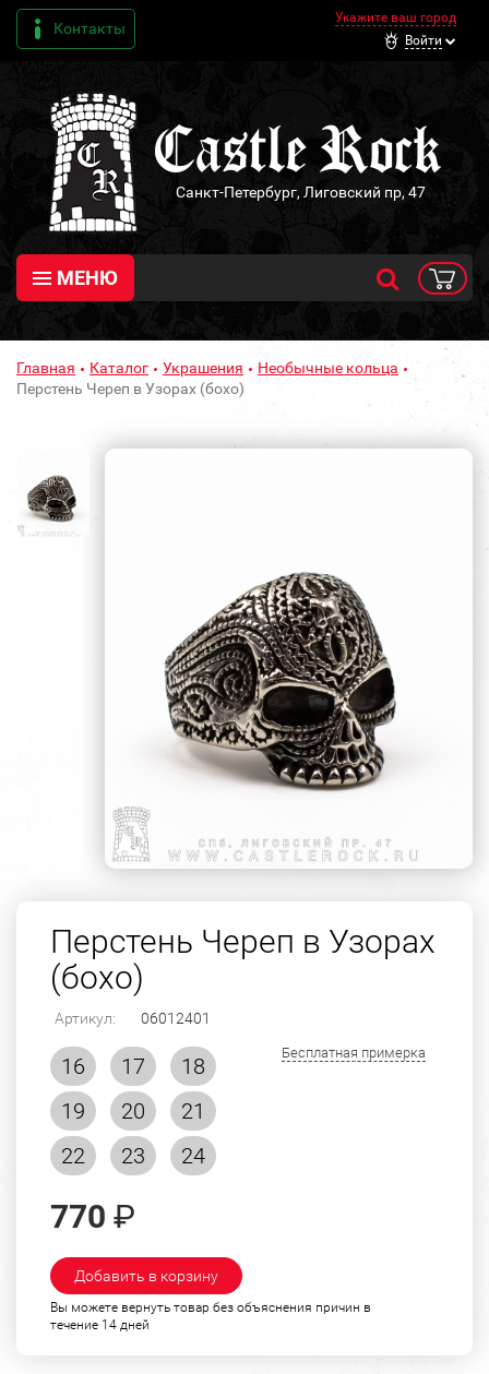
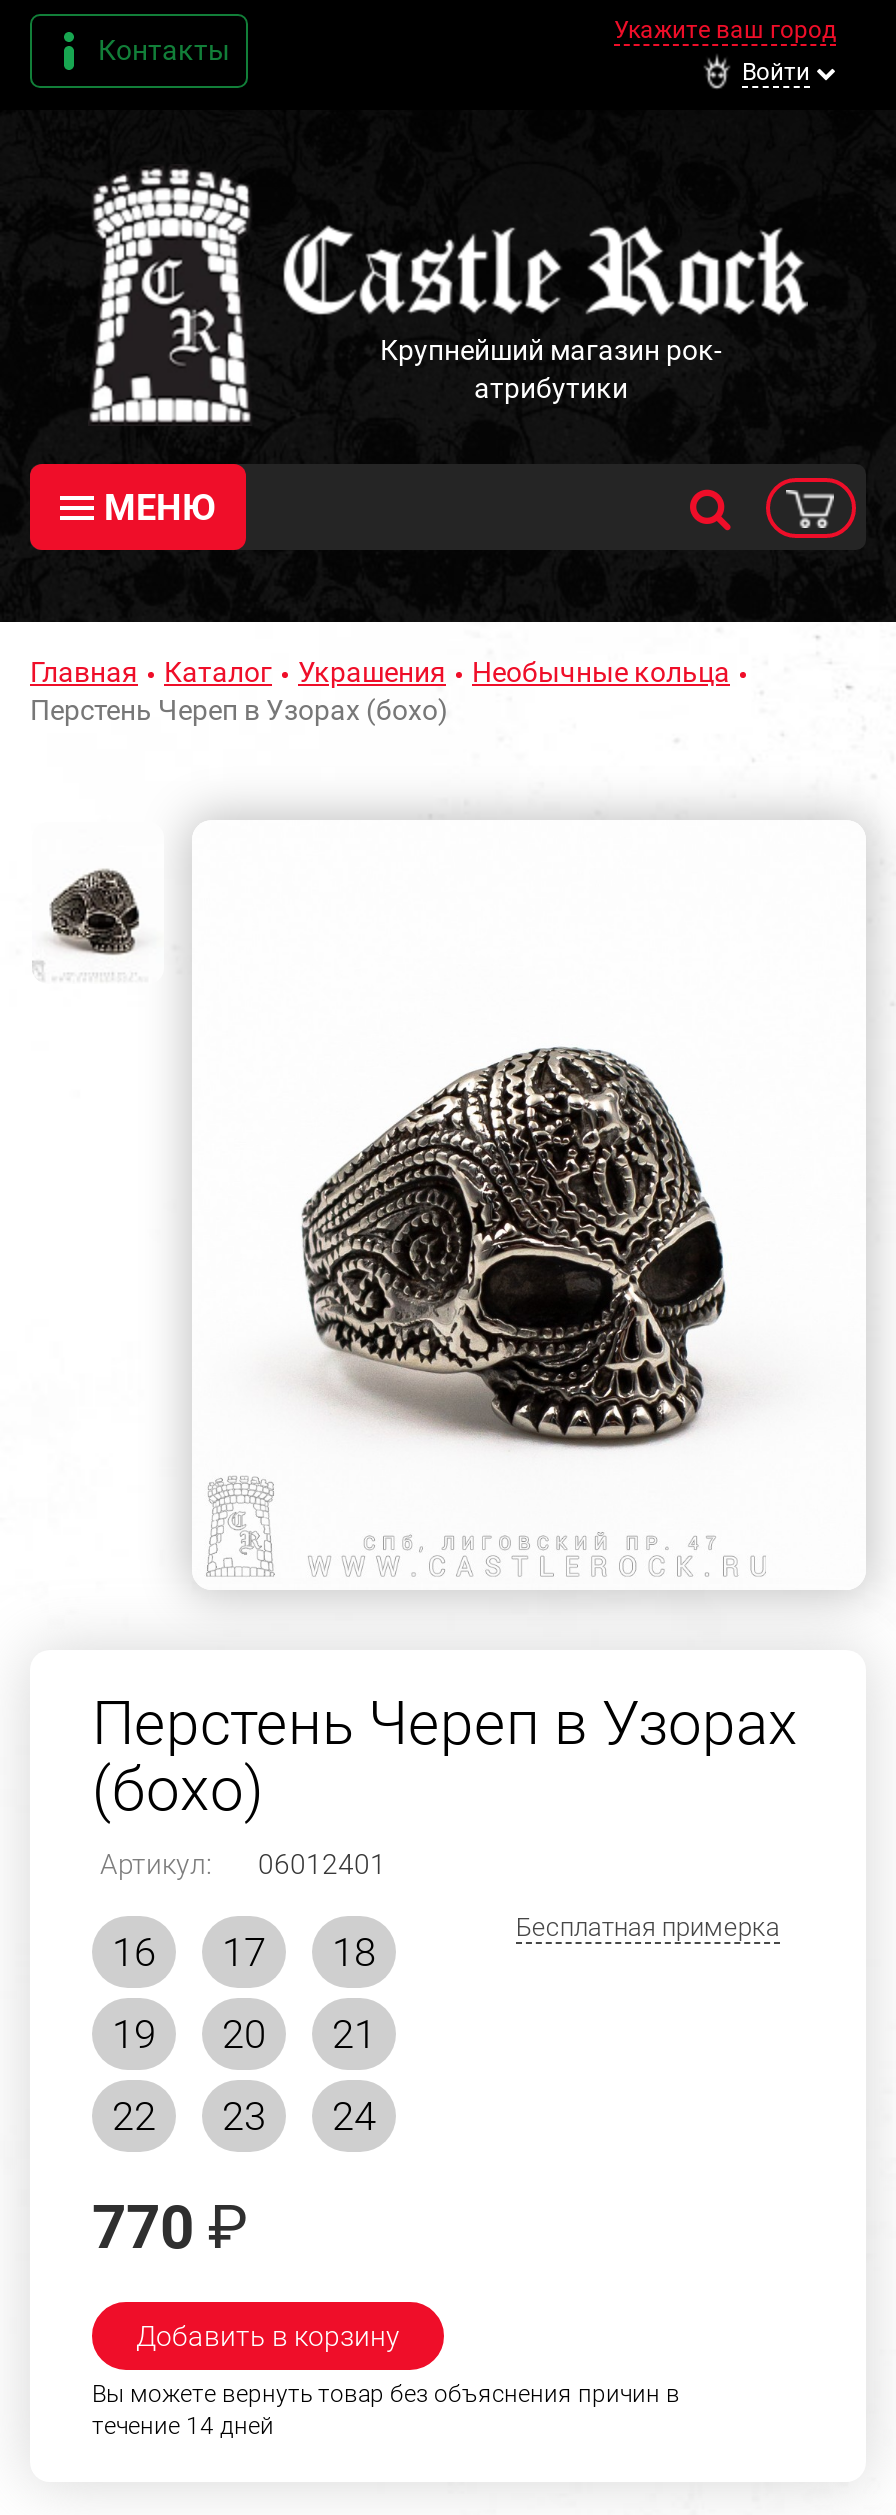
- Санкт-Петербург, Лиговский пр, 47
+ Крупнейший магазин рок-
+ атрибутики
